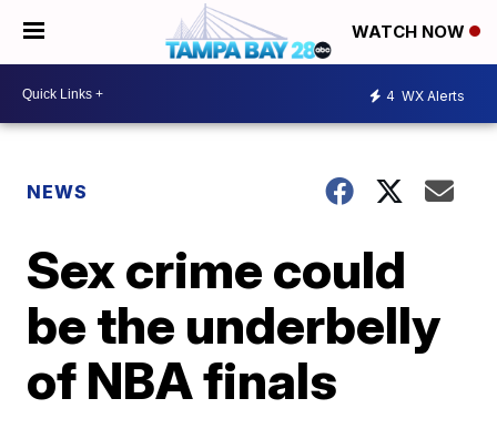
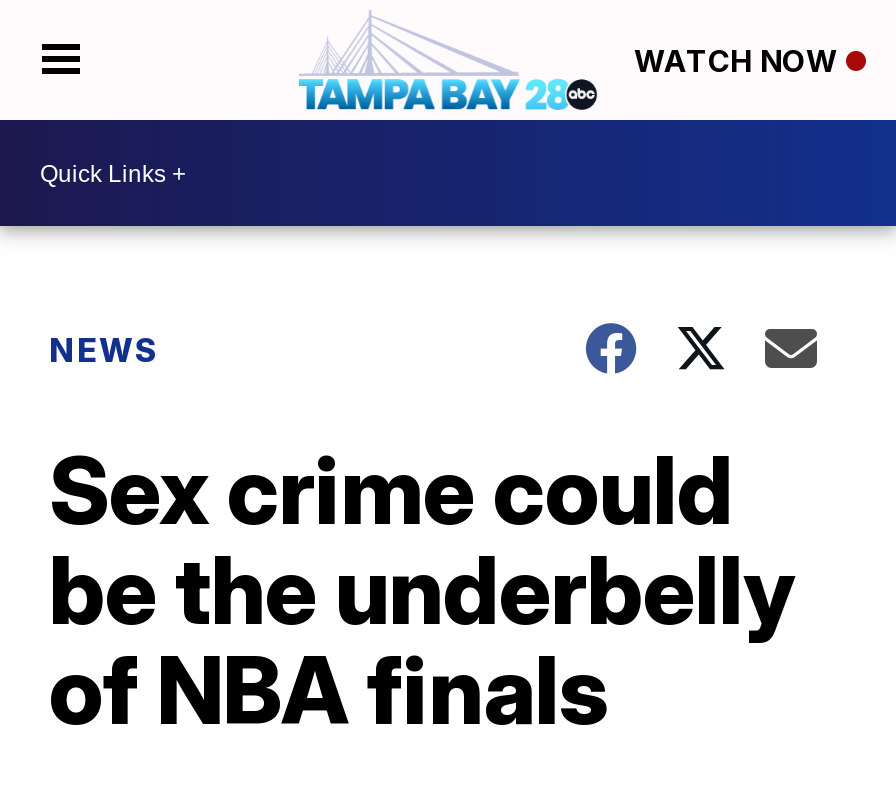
- 4 WX Alerts
